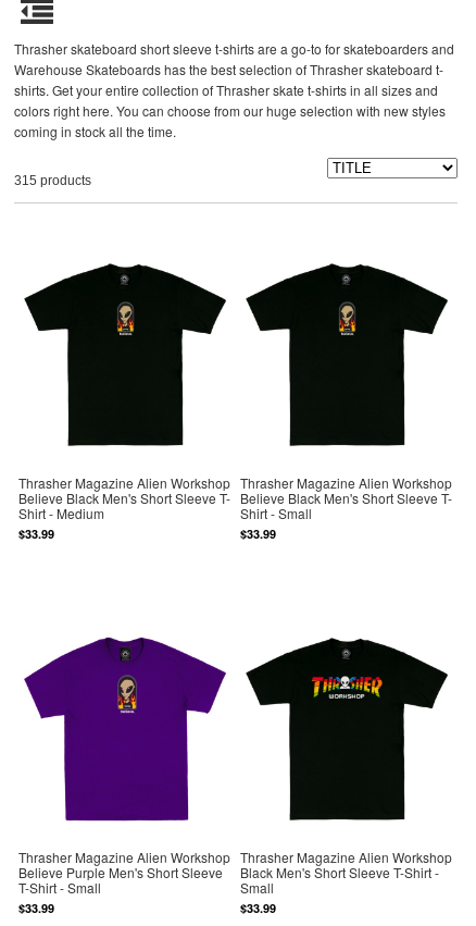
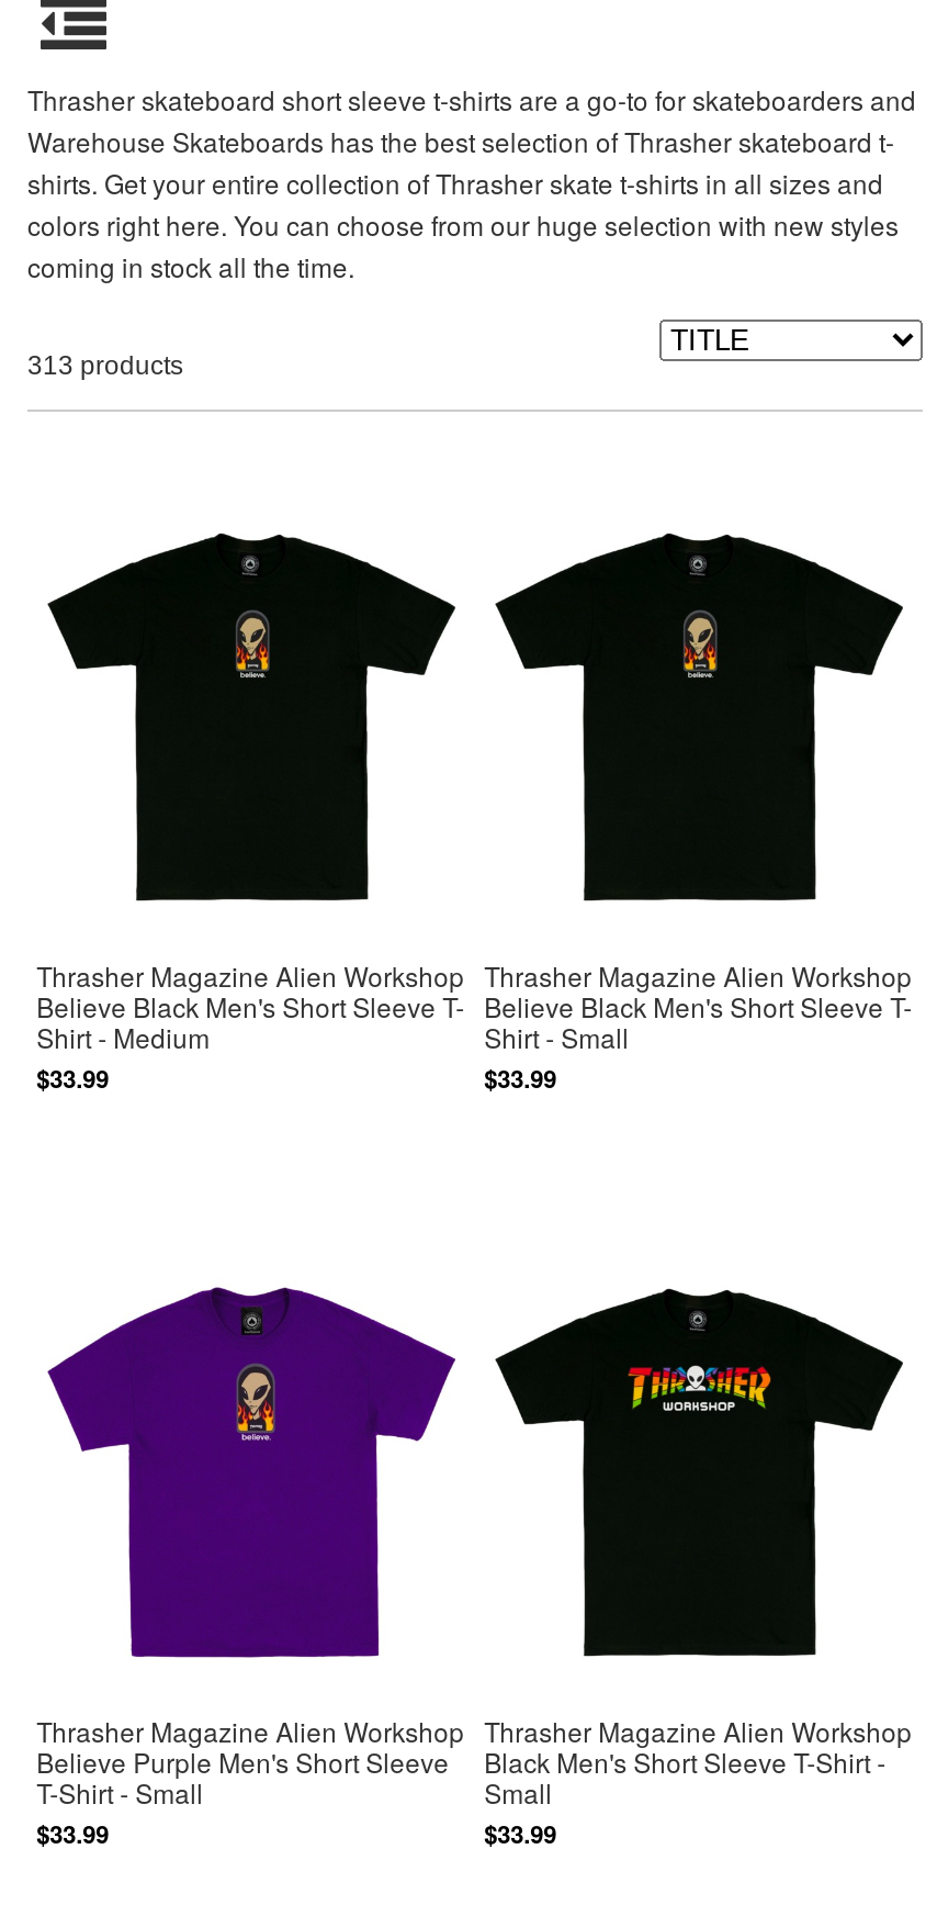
- 315 products
+ 313 products
